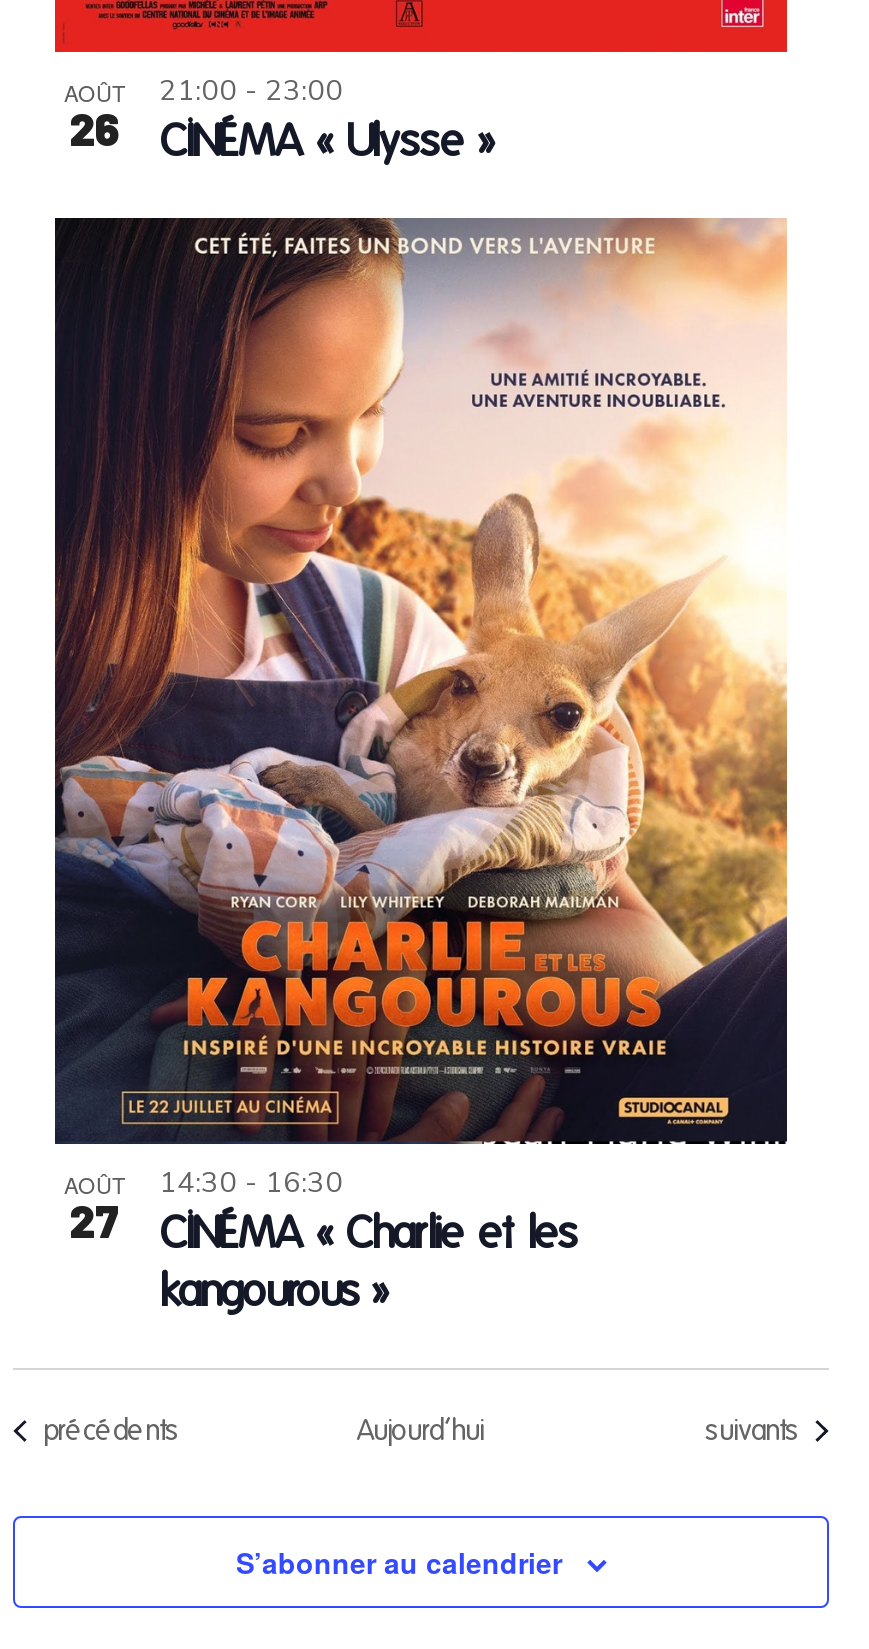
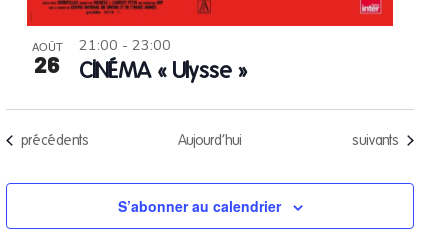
- [image]
- 14:30 - 16:30

- AOÛT
- 27
- CINÉMA « Charlie et les
- kangourous »
